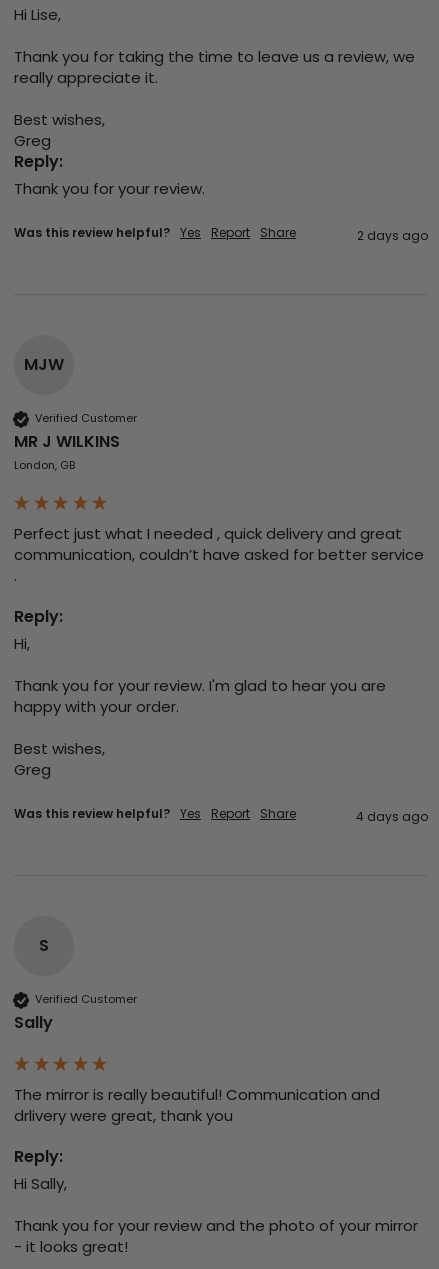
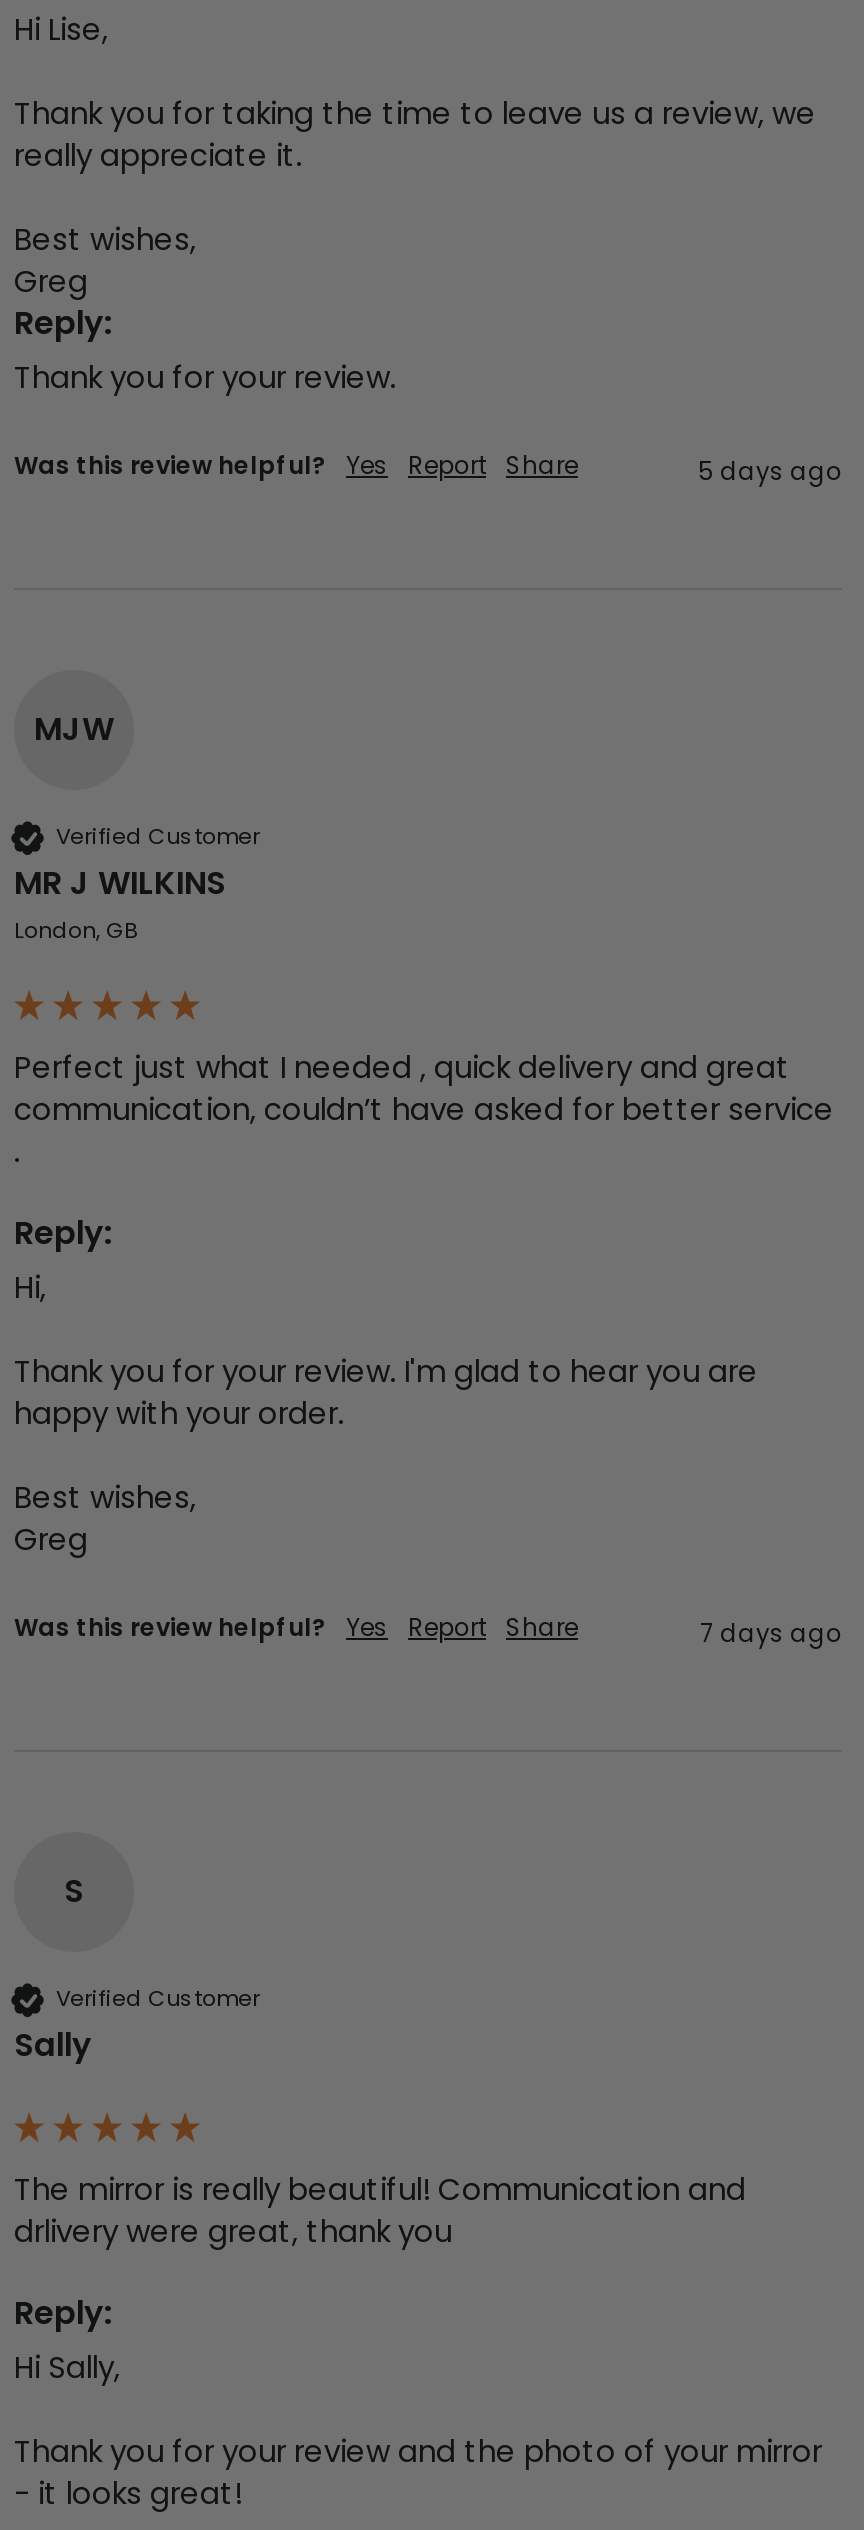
- 2 days ago
+ 5 days ago

- 4 days ago
+ 7 days ago
